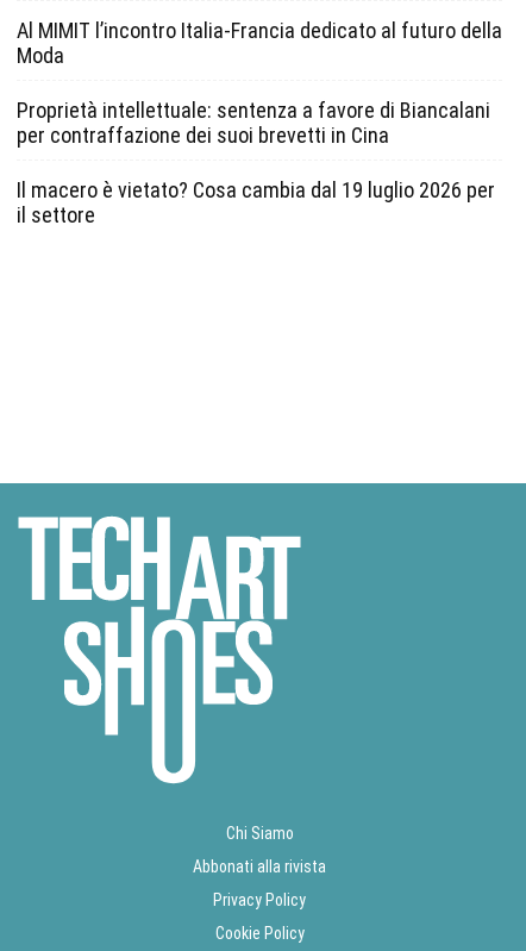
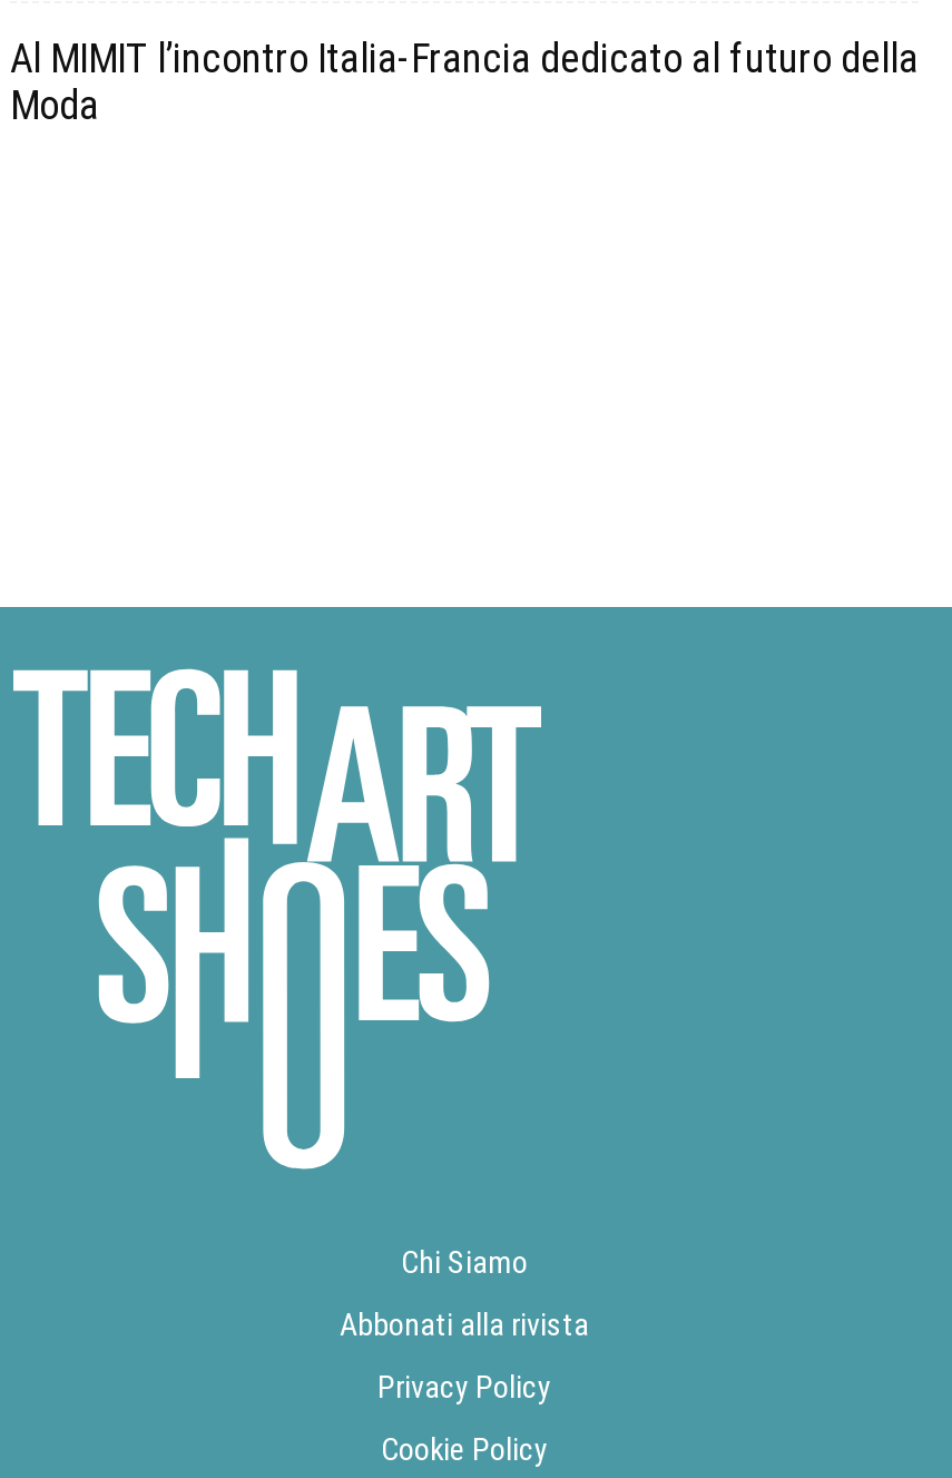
- Proprietà intellettuale: sentenza a favore di Biancalani
- per contraffazione dei suoi brevetti in Cina
- Il macero è vietato? Cosa cambia dal 19 luglio 2026 per
- il settore
